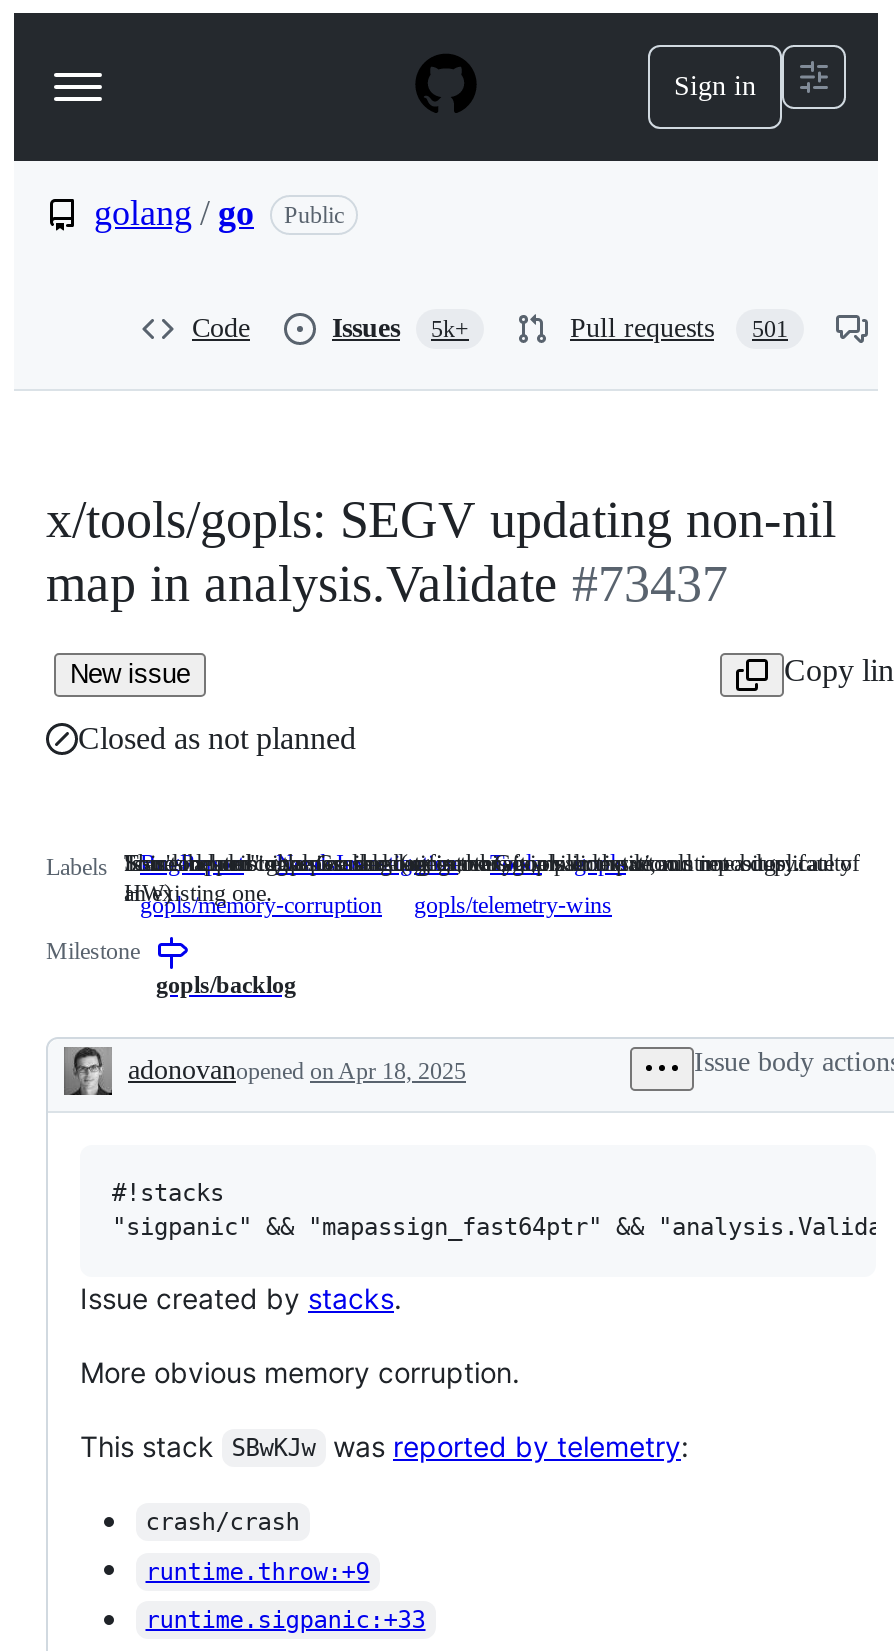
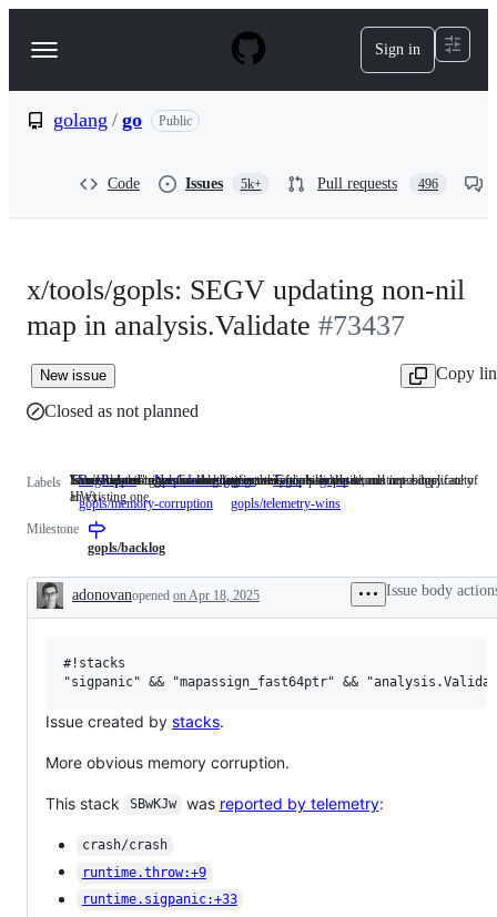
- Pull requests 501
+ Pull requests 496
